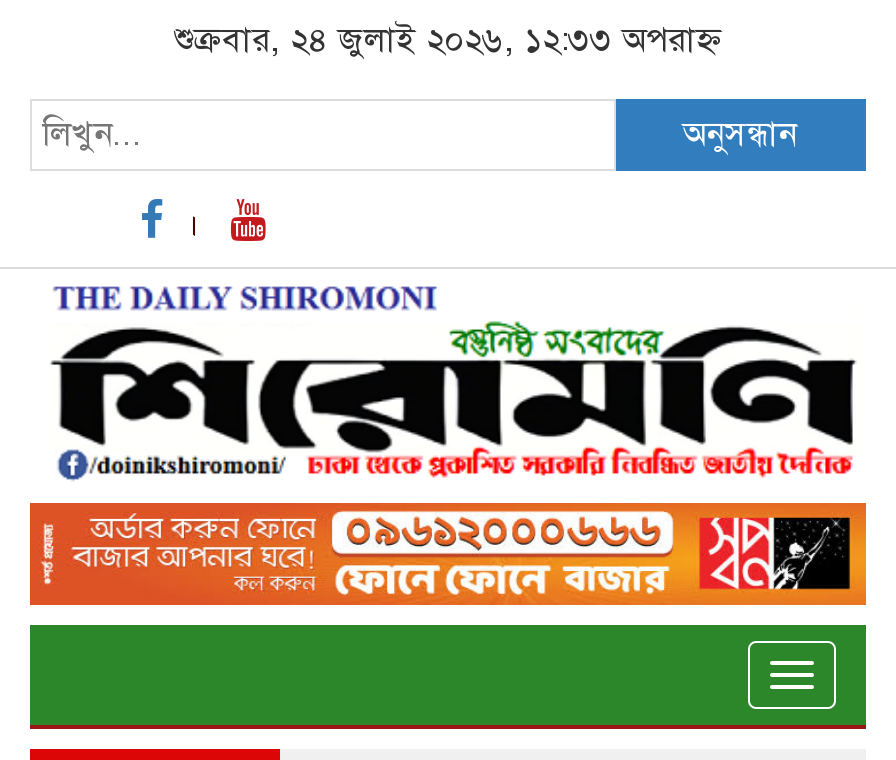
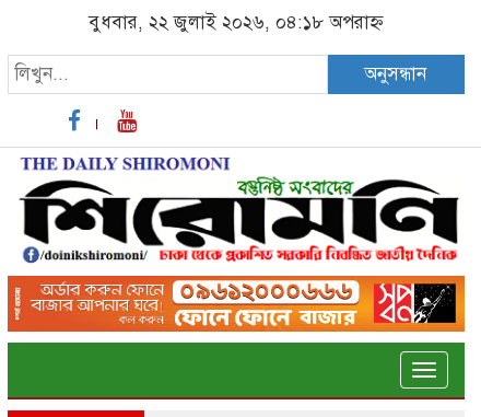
- শুক্রবার, ২৪ জুলাই ২০২৬, ১২:৩৩ অপরাহ্ন
+ বুধবার, ২২ জুলাই ২০২৬, ০৪:১৮ অপরাহ্ন
